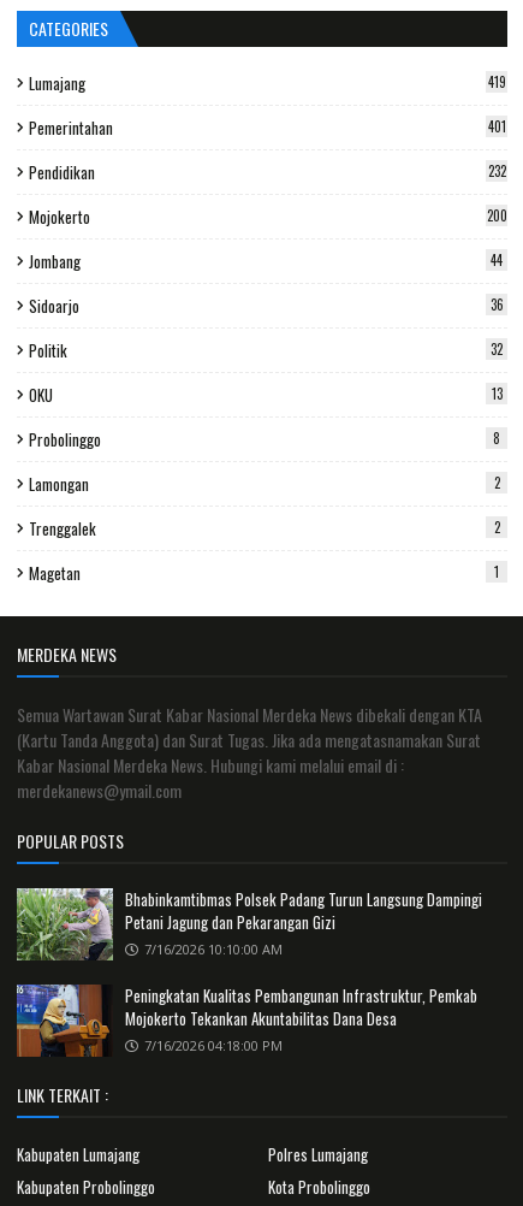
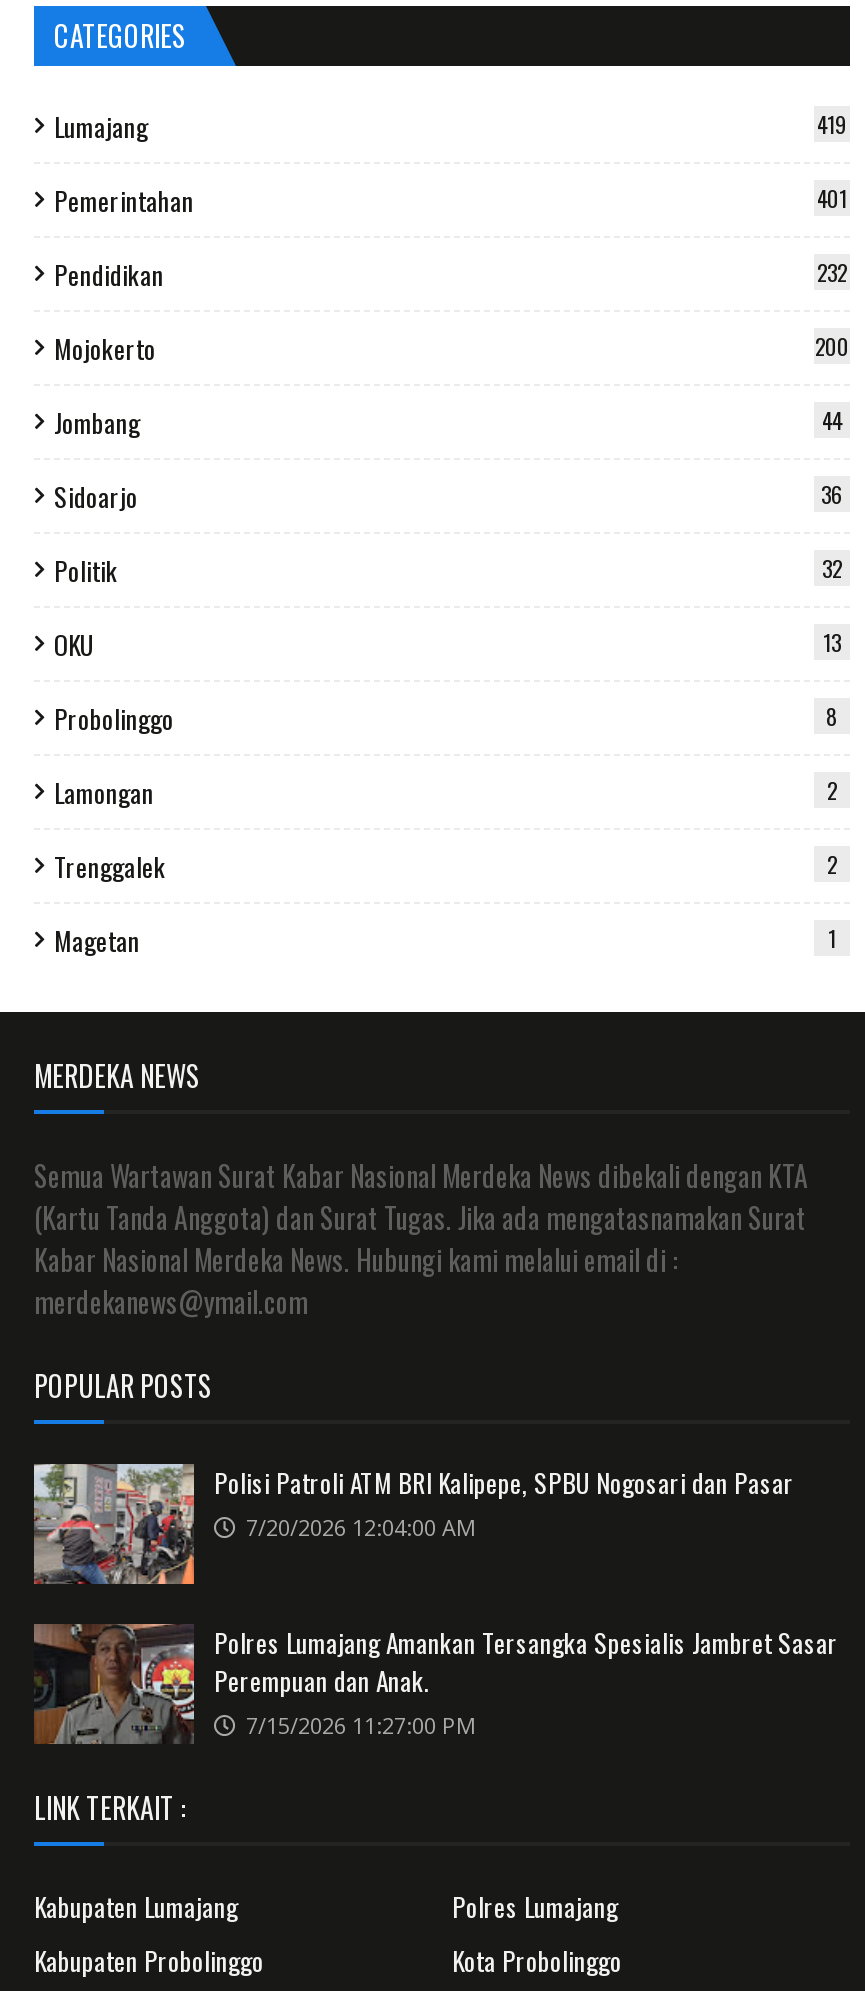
- [image]
- Bhabinkamtibmas Polsek Padang Turun Langsung Dampingi
- Petani Jagung dan Pekarangan Gizi
- 7/16/2026 10:10:00 AM
+ [image]
+ Polisi Patroli ATM BRI Kalipepe, SPBU Nogosari dan Pasar
+ 7/20/2026 12:04:00 AM

- [image]
- Peningkatan Kualitas Pembangunan Infrastruktur, Pemkab
- Mojokerto Tekankan Akuntabilitas Dana Desa
- 7/16/2026 04:18:00 PM
+ [image]
+ Polres Lumajang Amankan Tersangka Spesialis Jambret Sasar
+ Perempuan dan Anak.
+ 7/15/2026 11:27:00 PM
